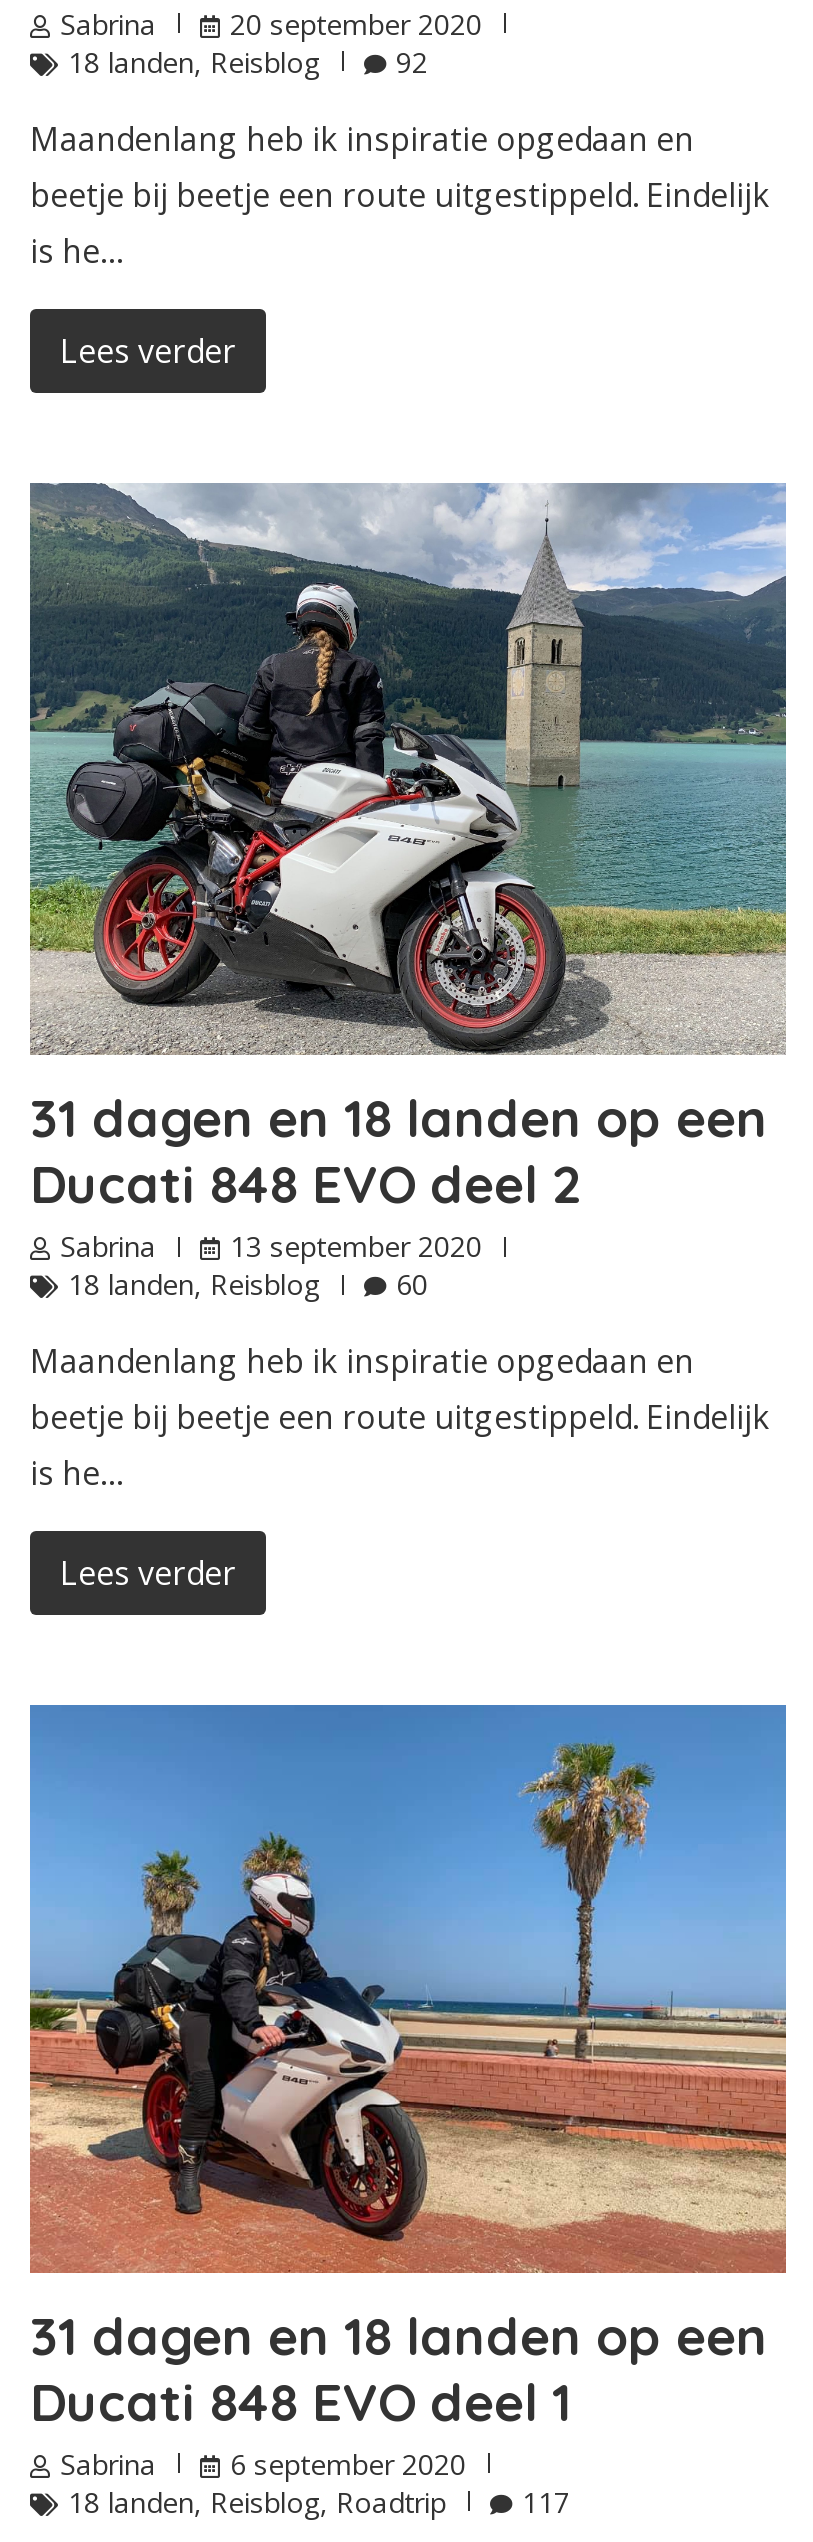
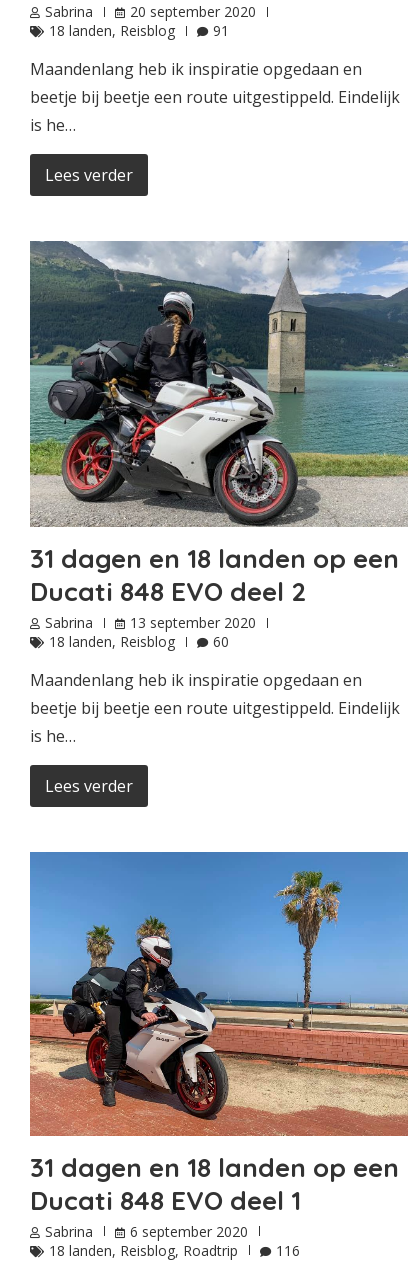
- 92
+ 91

- 18 landen, Reisblog, Roadtrip 117
+ 18 landen, Reisblog, Roadtrip 116
